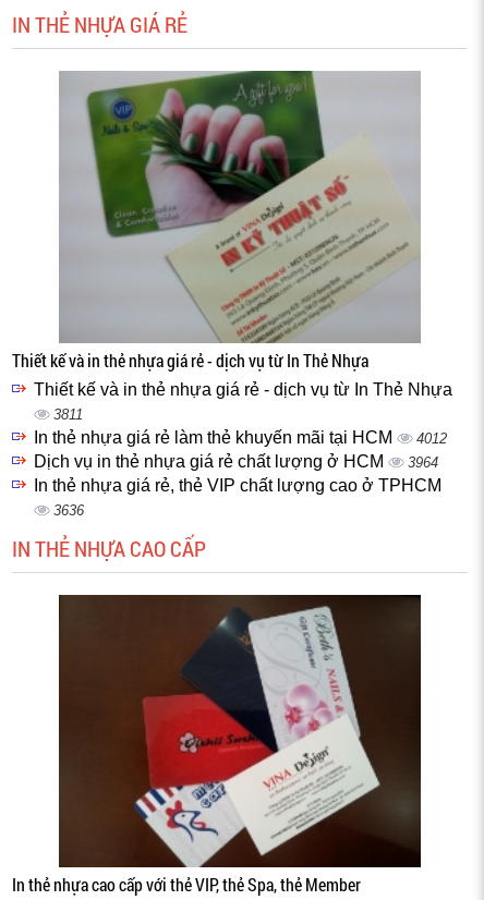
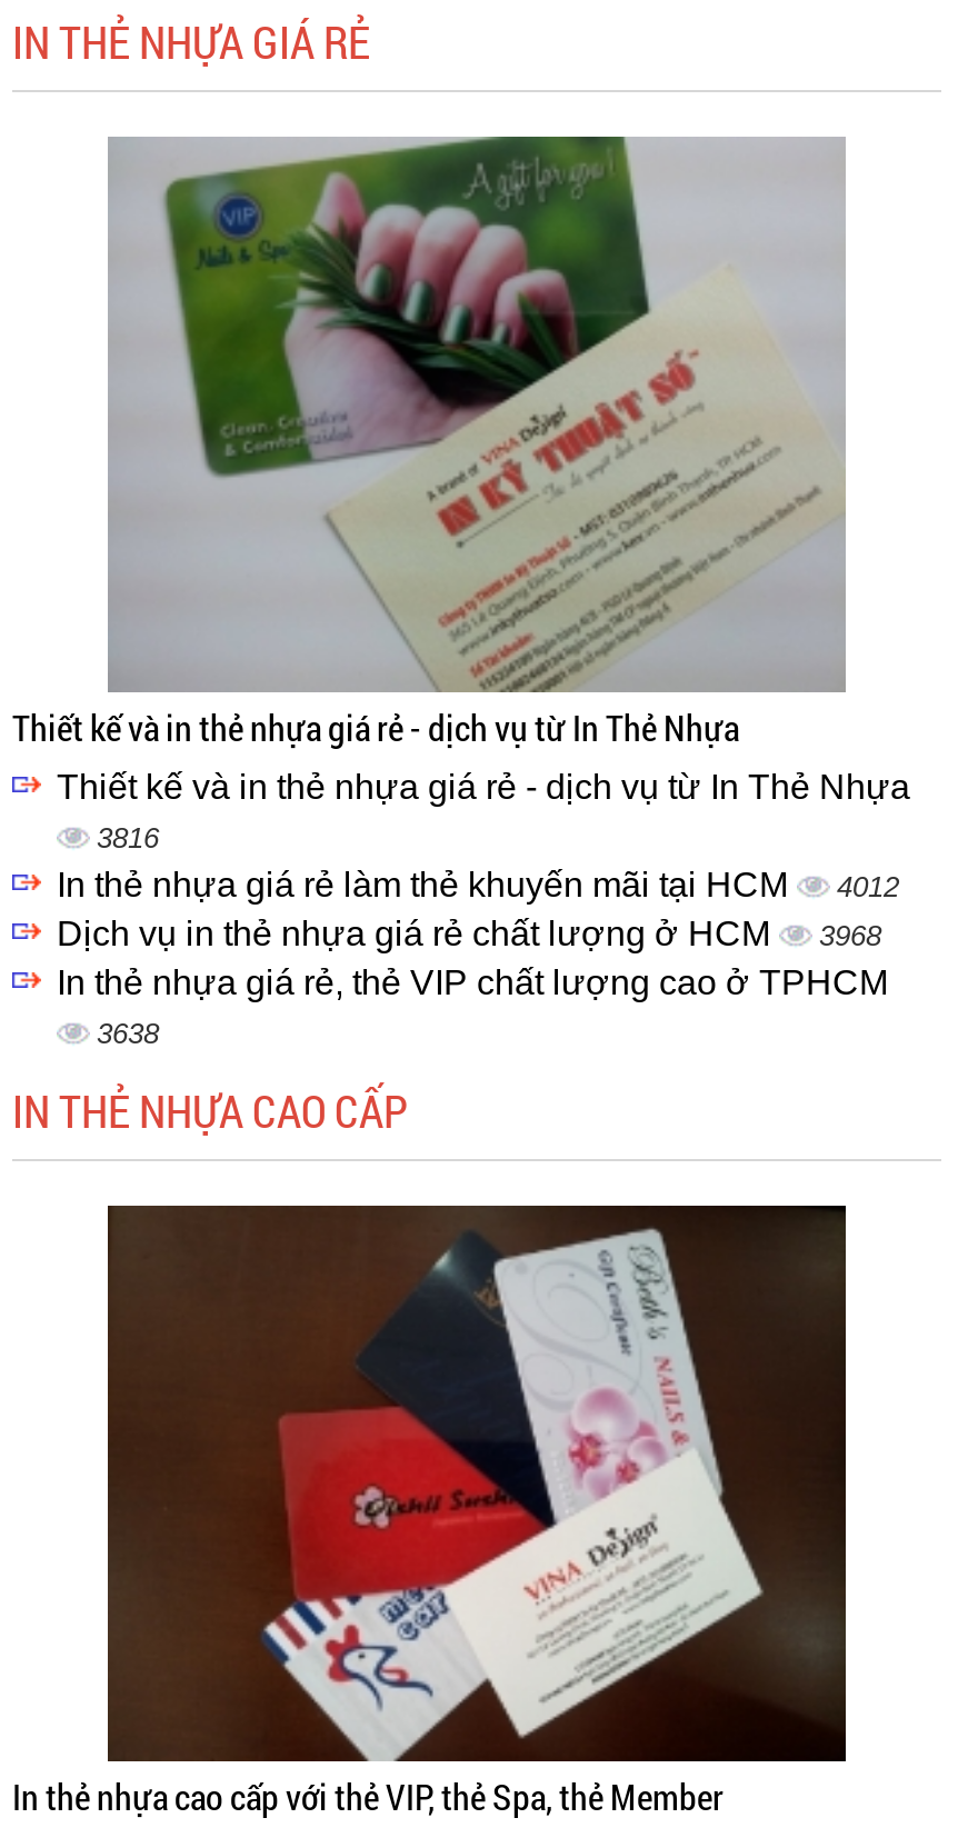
- 3811
+ 3816

- Dịch vụ in thẻ nhựa giá rẻ chất lượng ở HCM 3964
+ Dịch vụ in thẻ nhựa giá rẻ chất lượng ở HCM 3968

- 3636
+ 3638
